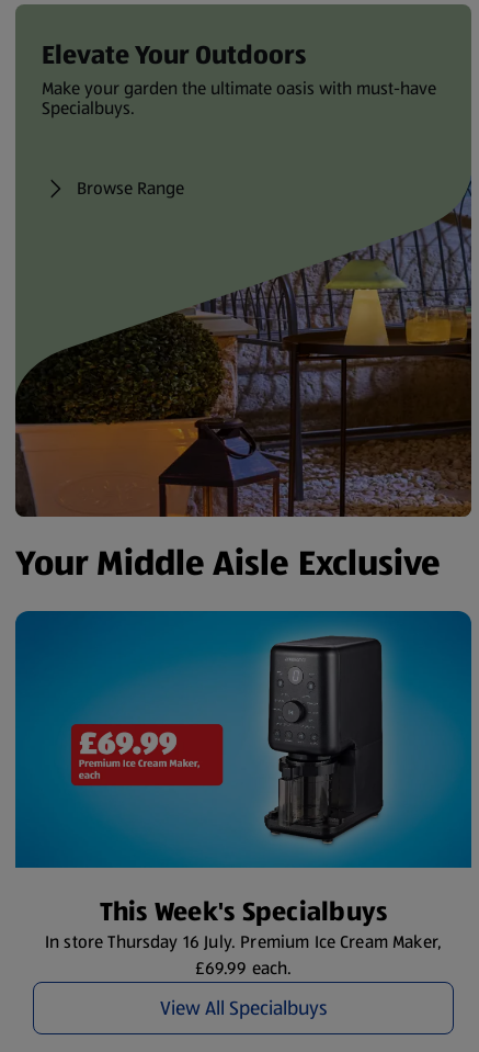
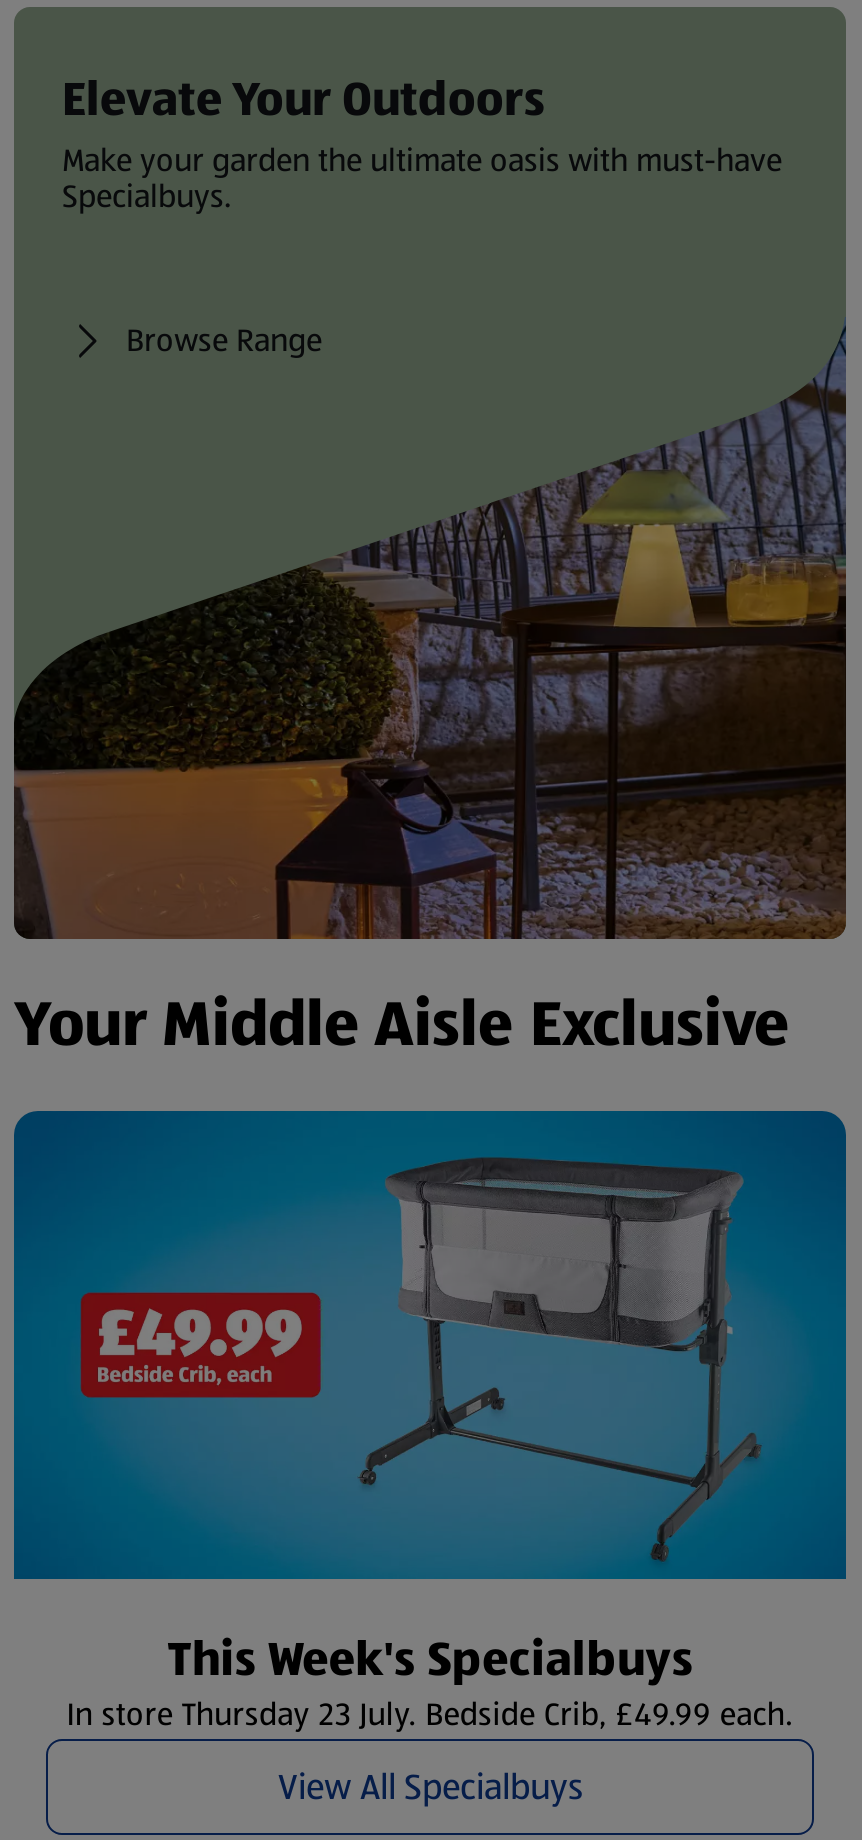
- [image]
+ [image]

- In store Thursday 16 July. Premium Ice Cream Maker,
- £69.99 each.
+ In store Thursday 23 July. Bedside Crib, £49.99 each.
